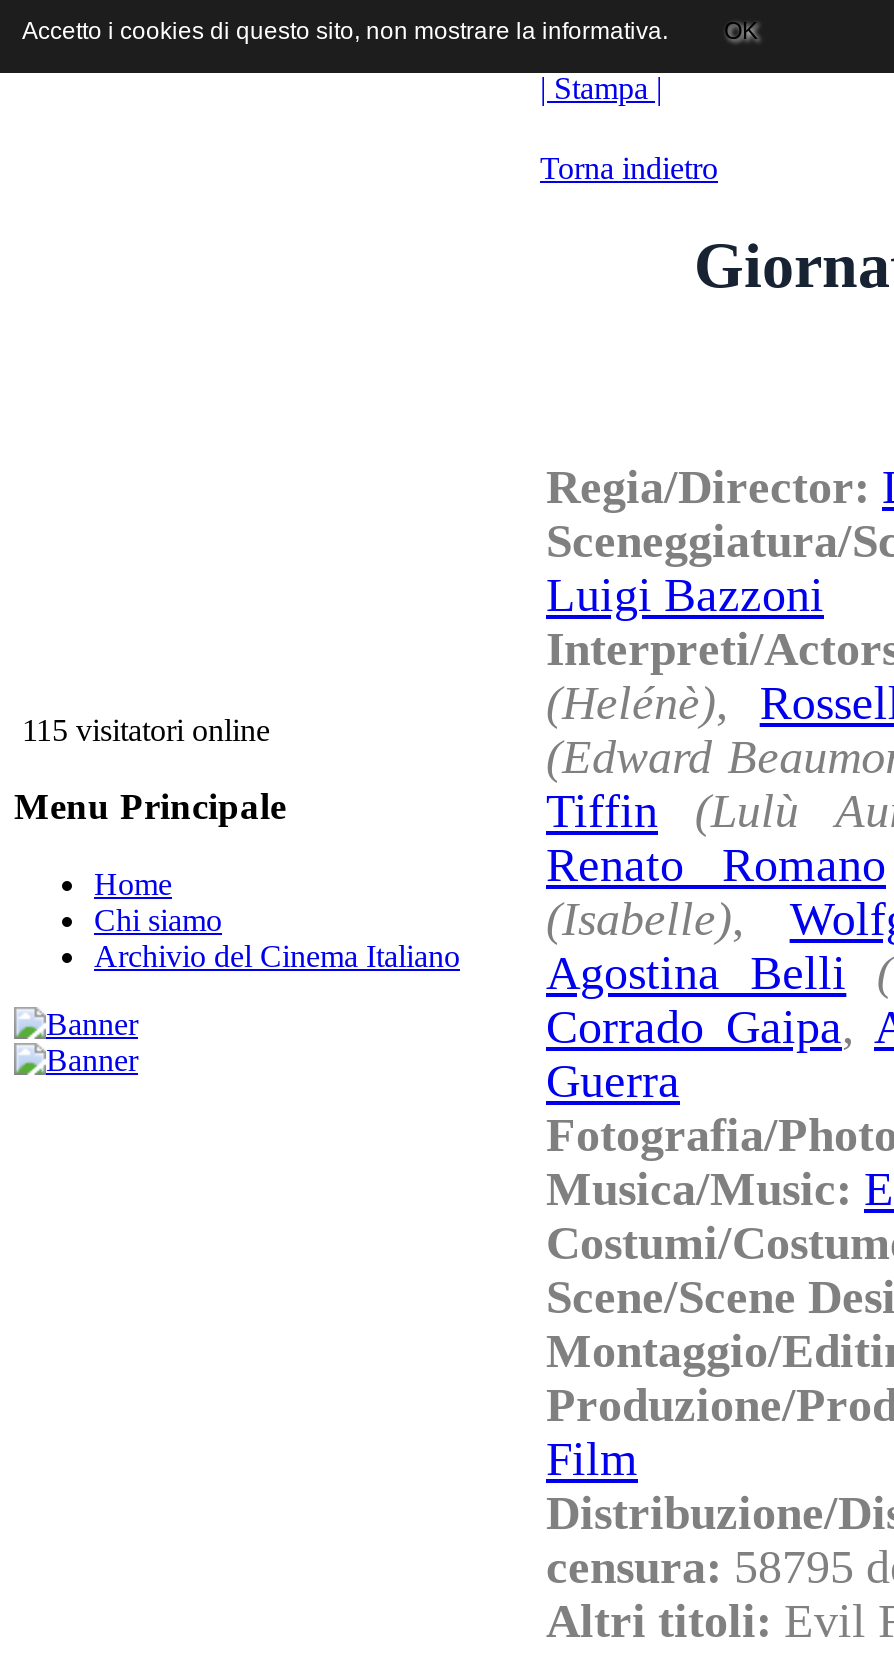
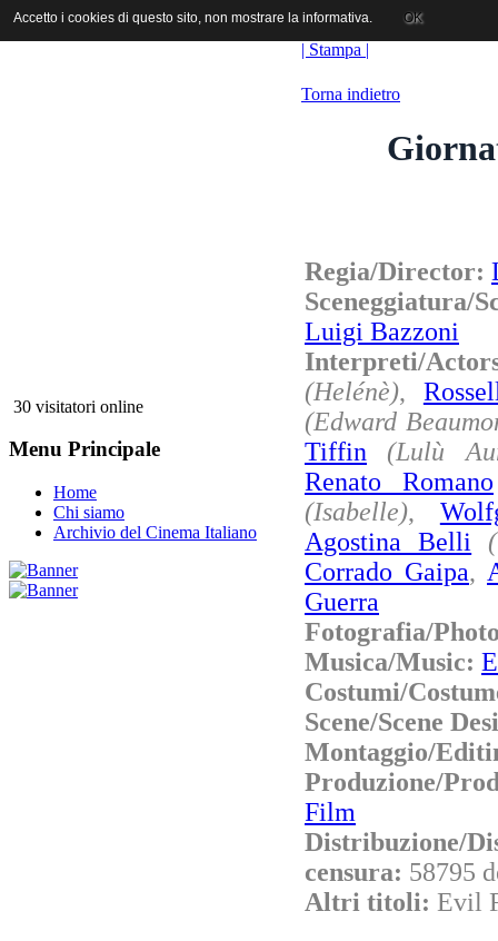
- 115 visitatori online
+ 30 visitatori online
